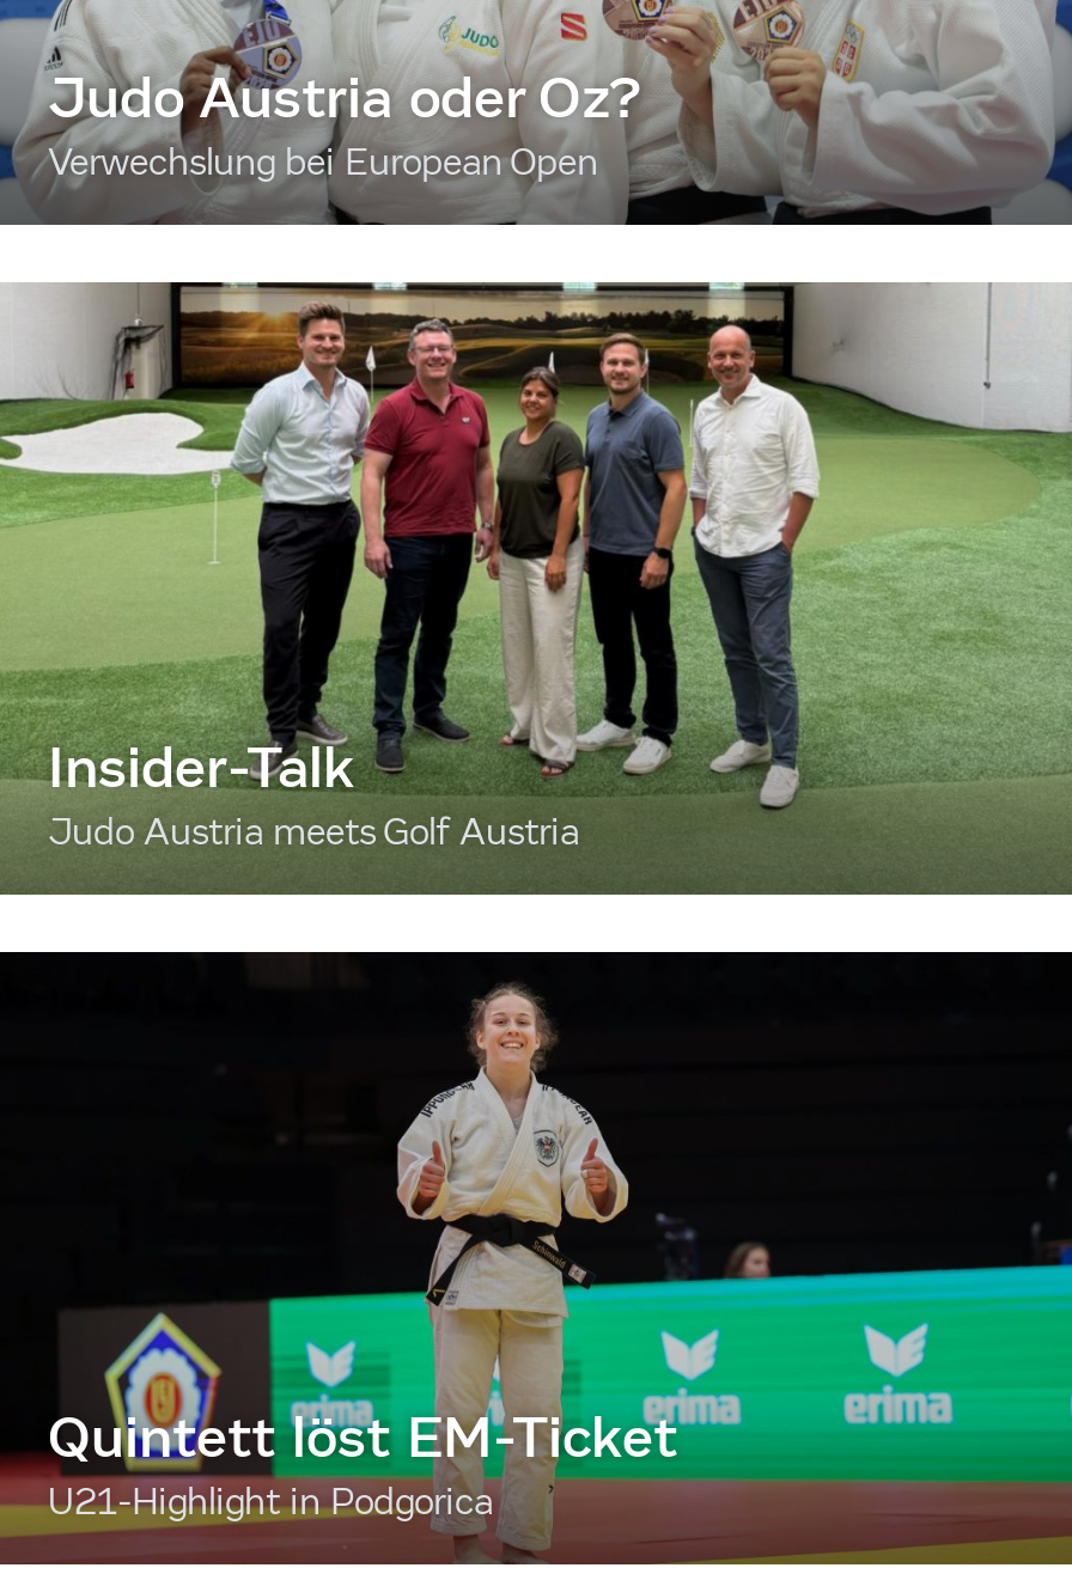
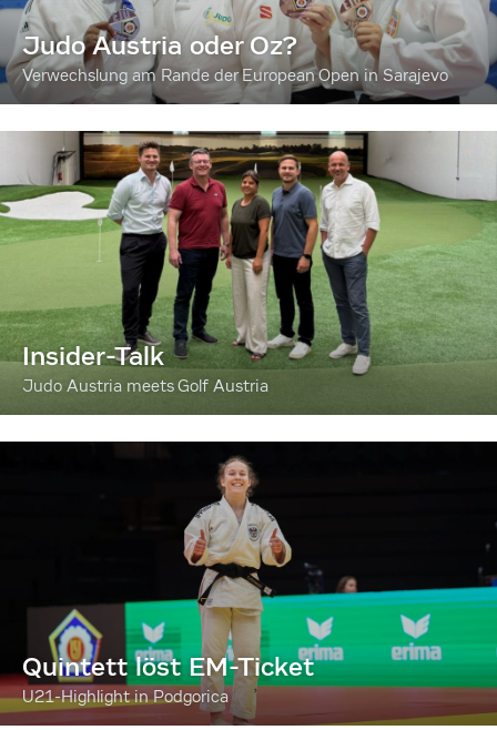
- Verwechslung bei European Open
+ Verwechslung am Rande der European Open in Sarajevo
